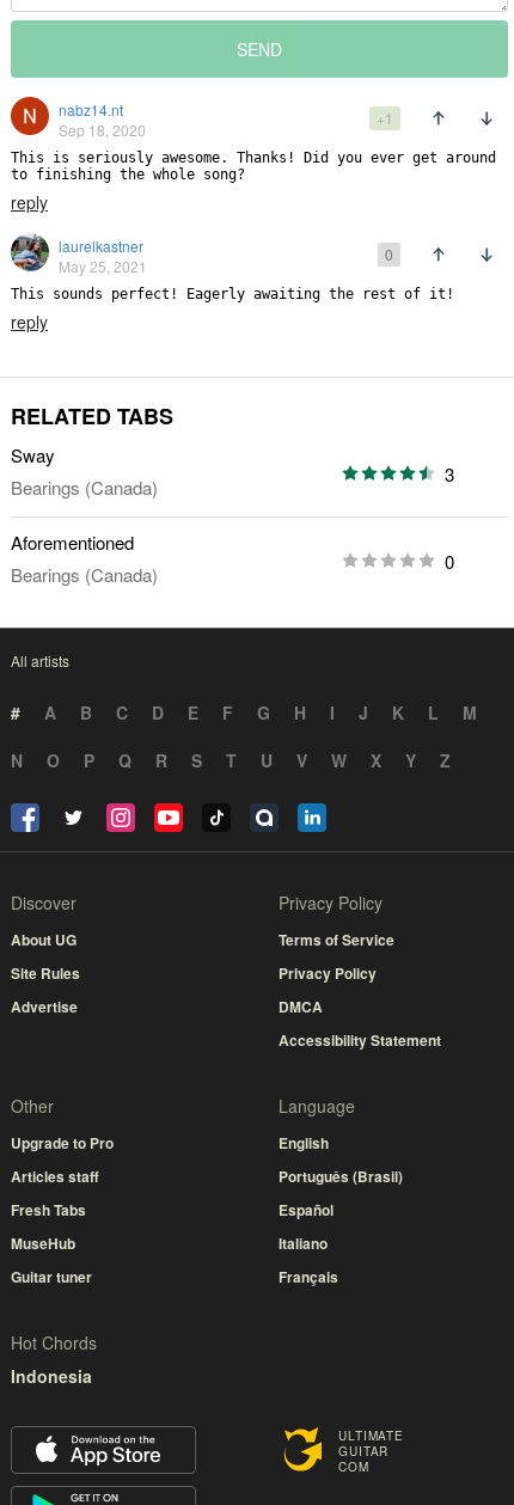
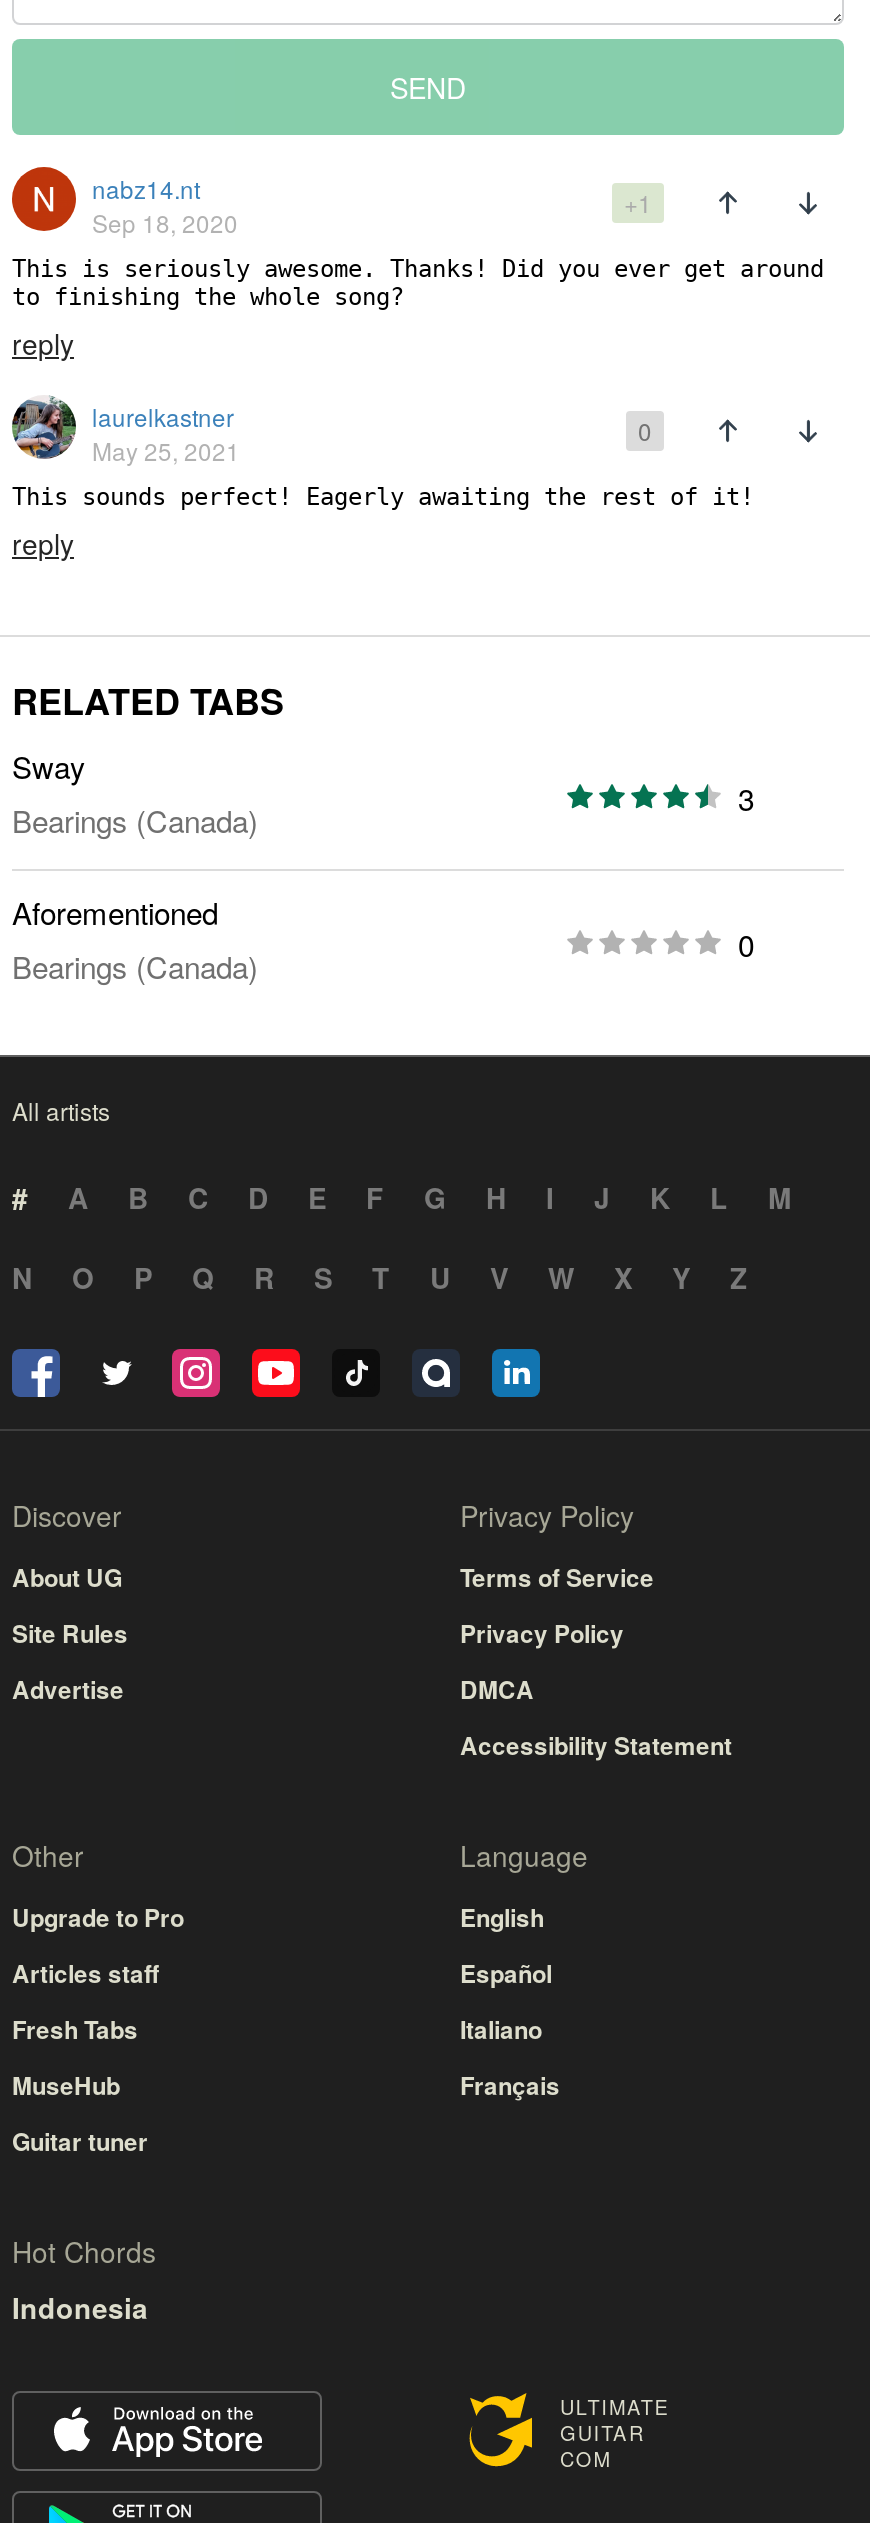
- Português (Brasil)

moved up: Español | Italiano | Français
